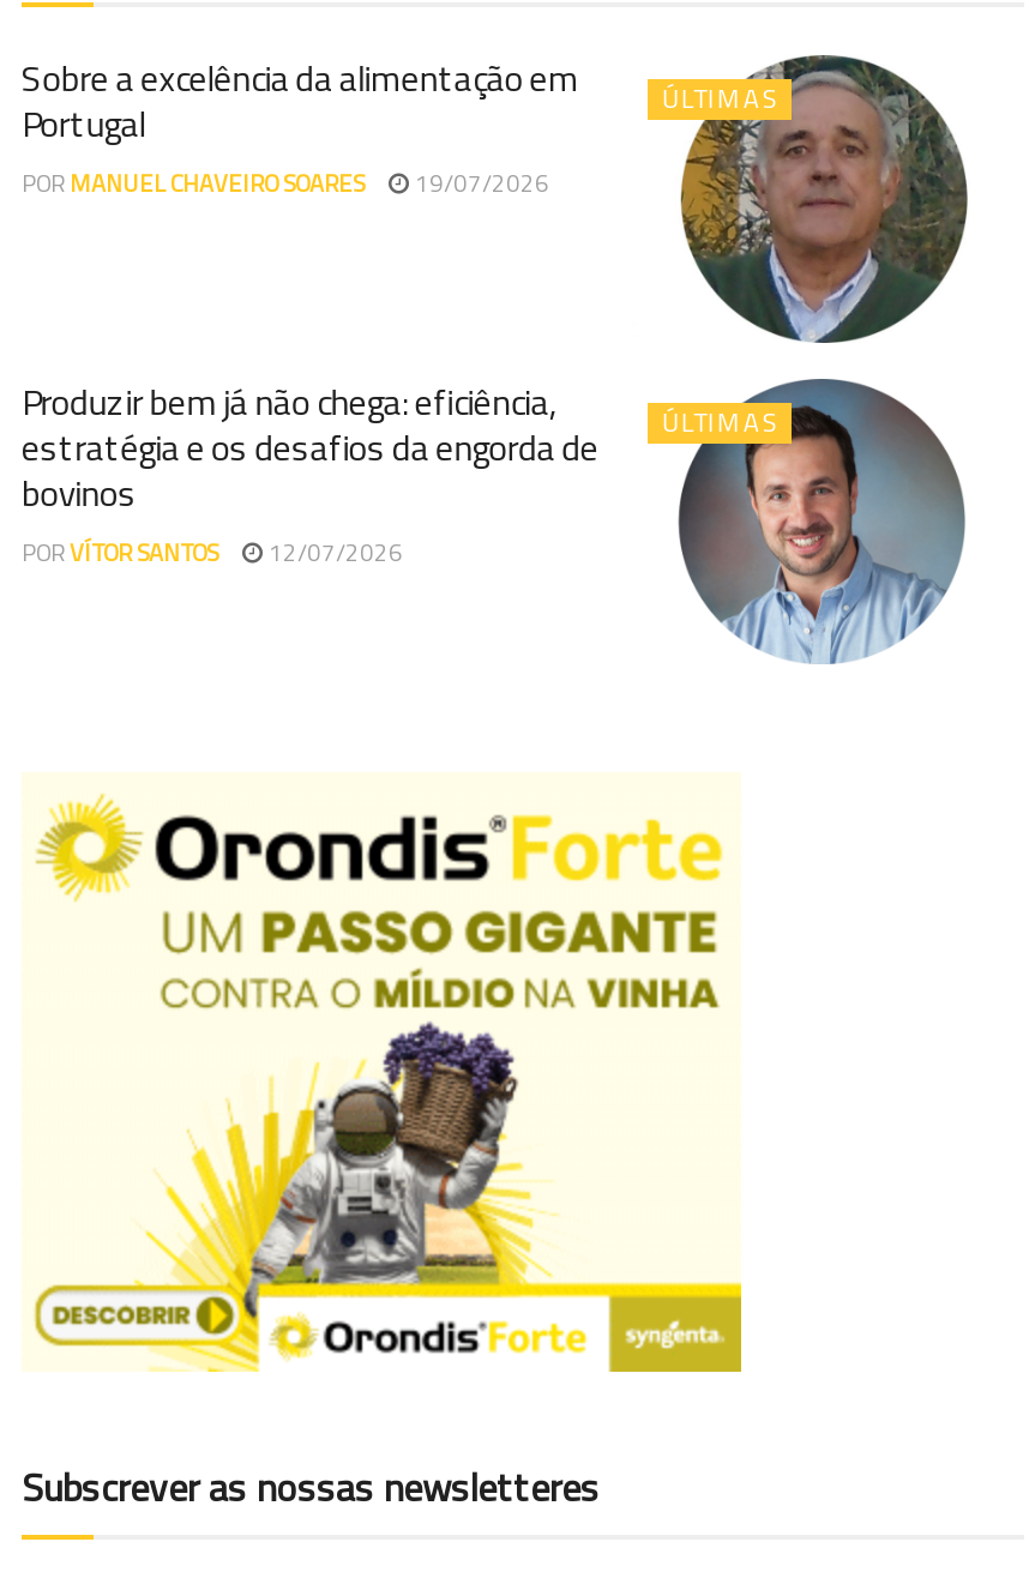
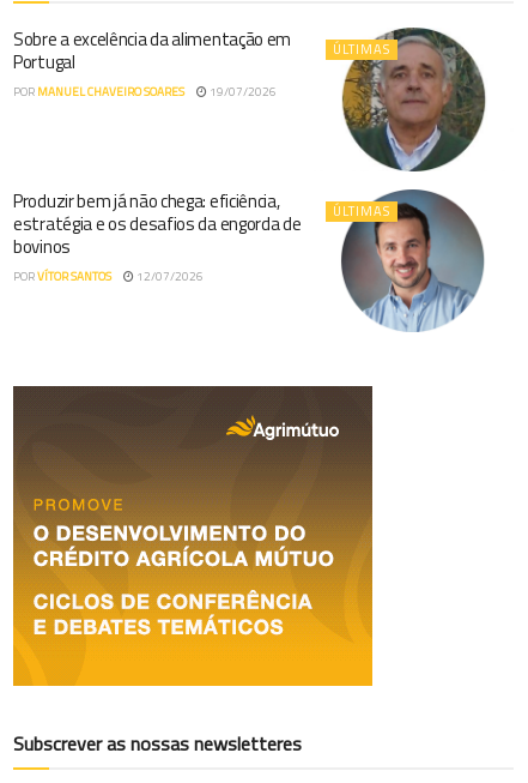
- [image]
+ [image]
